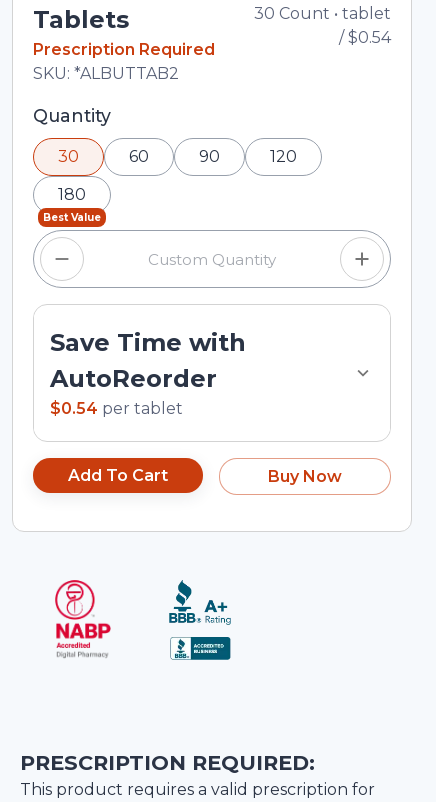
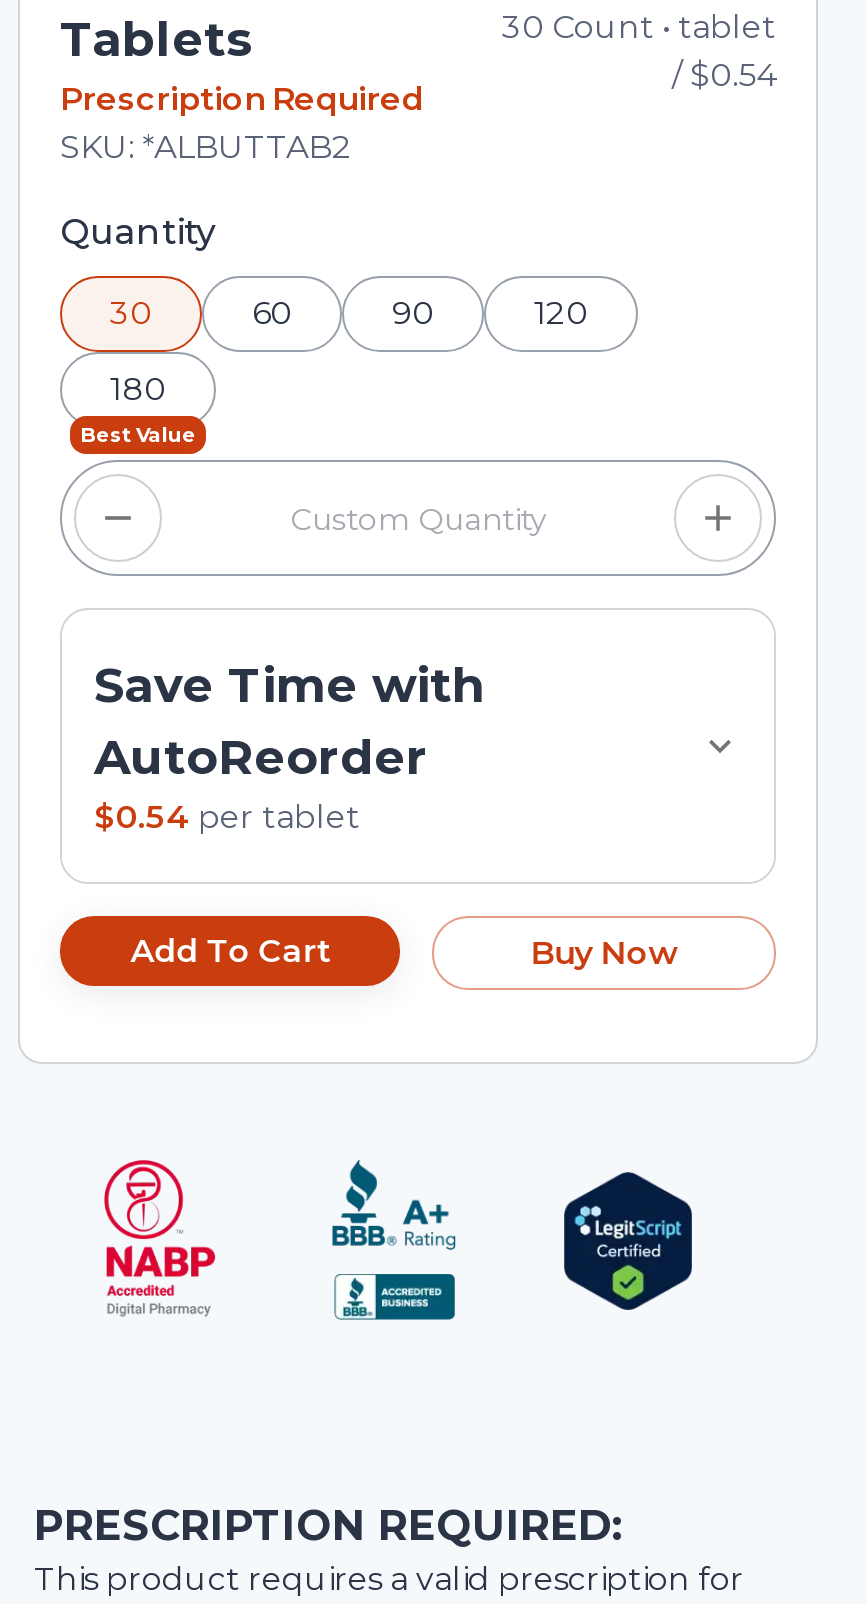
+ [image]
